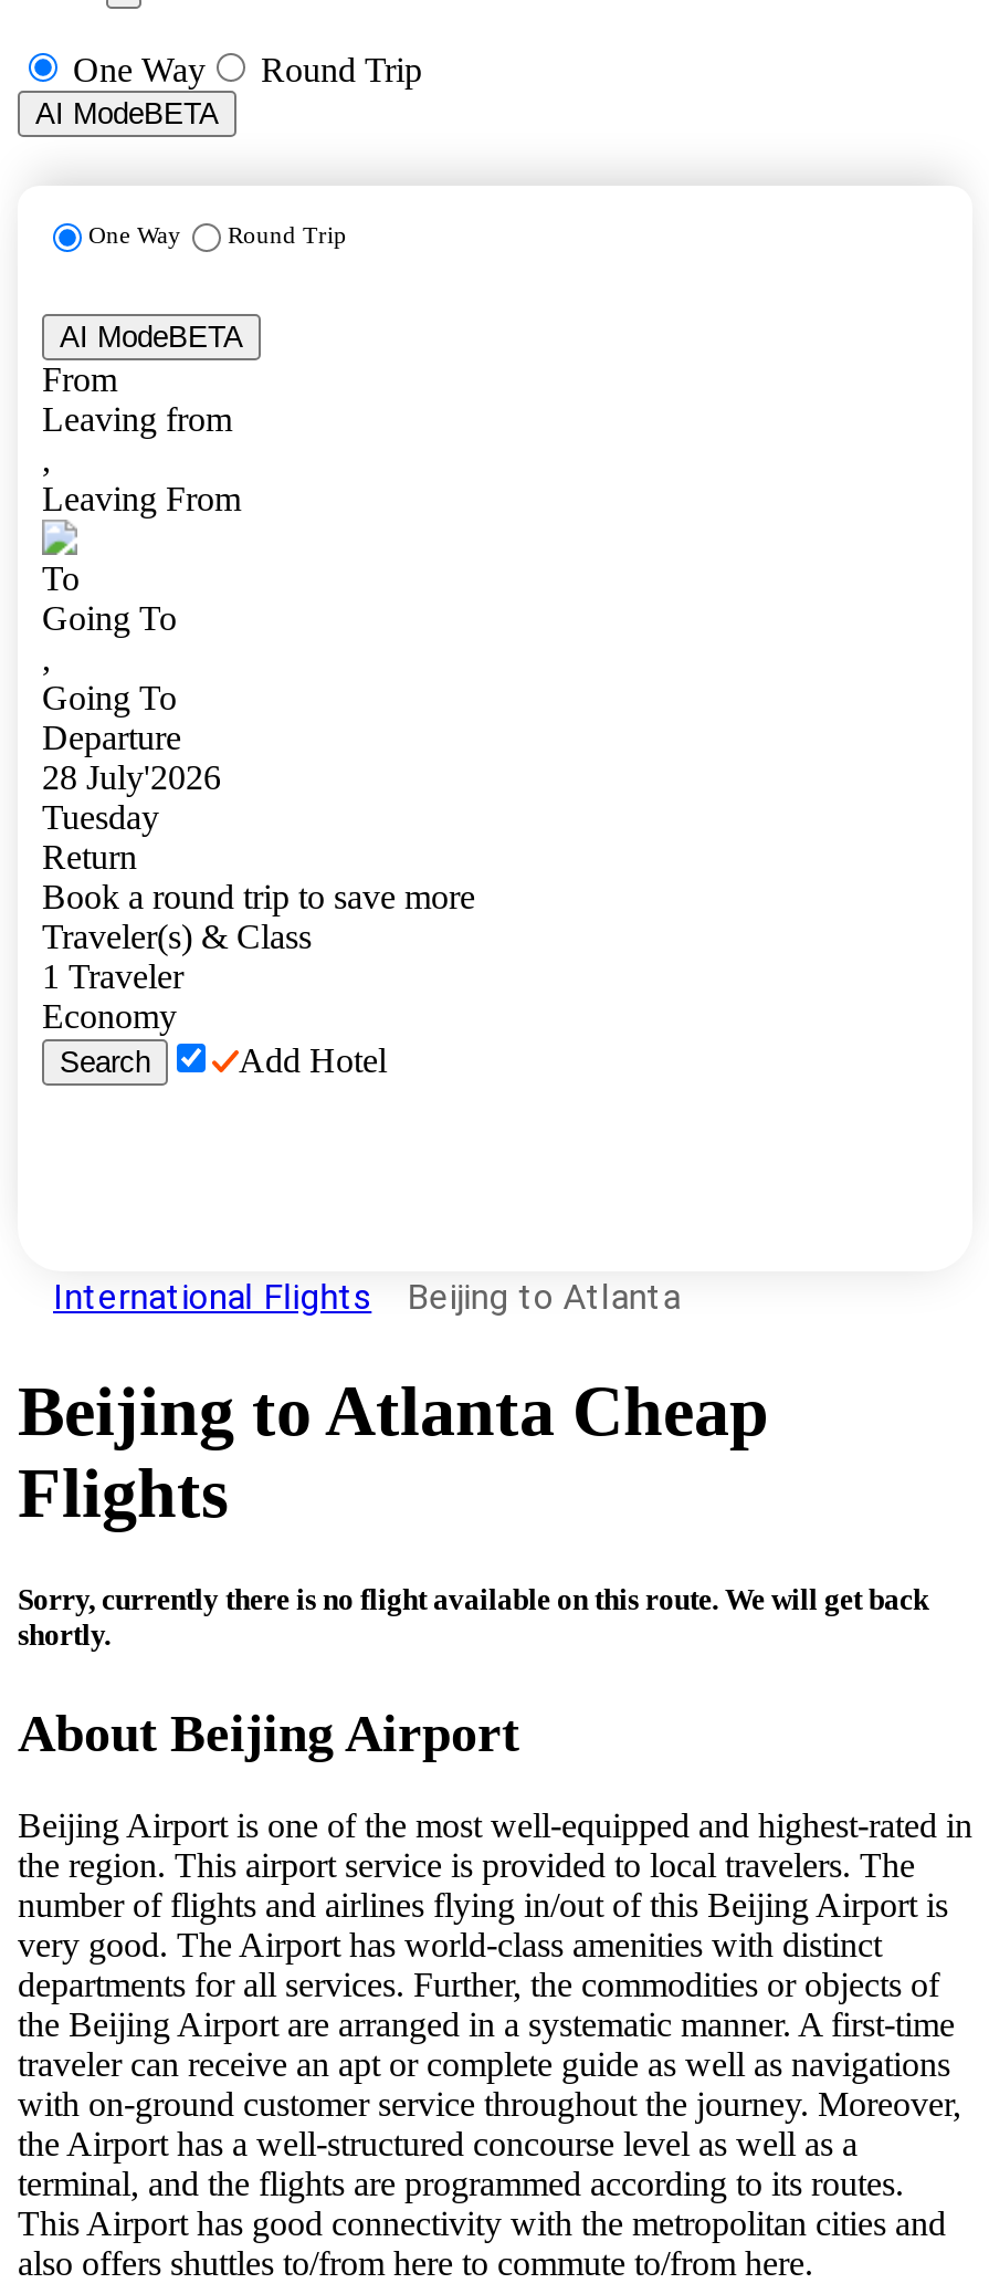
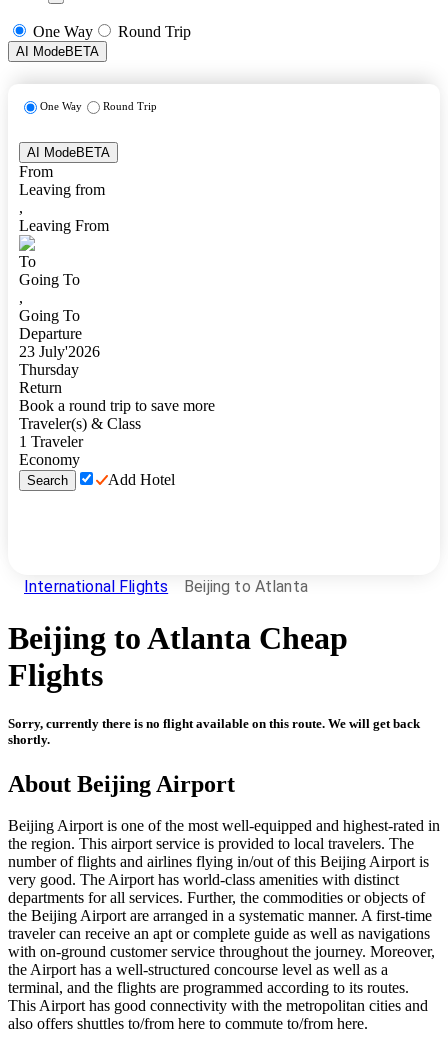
- 28 July'2026
- Tuesday
+ 23 July'2026
+ Thursday
